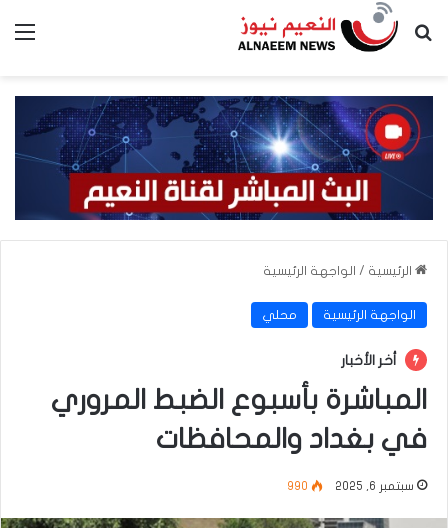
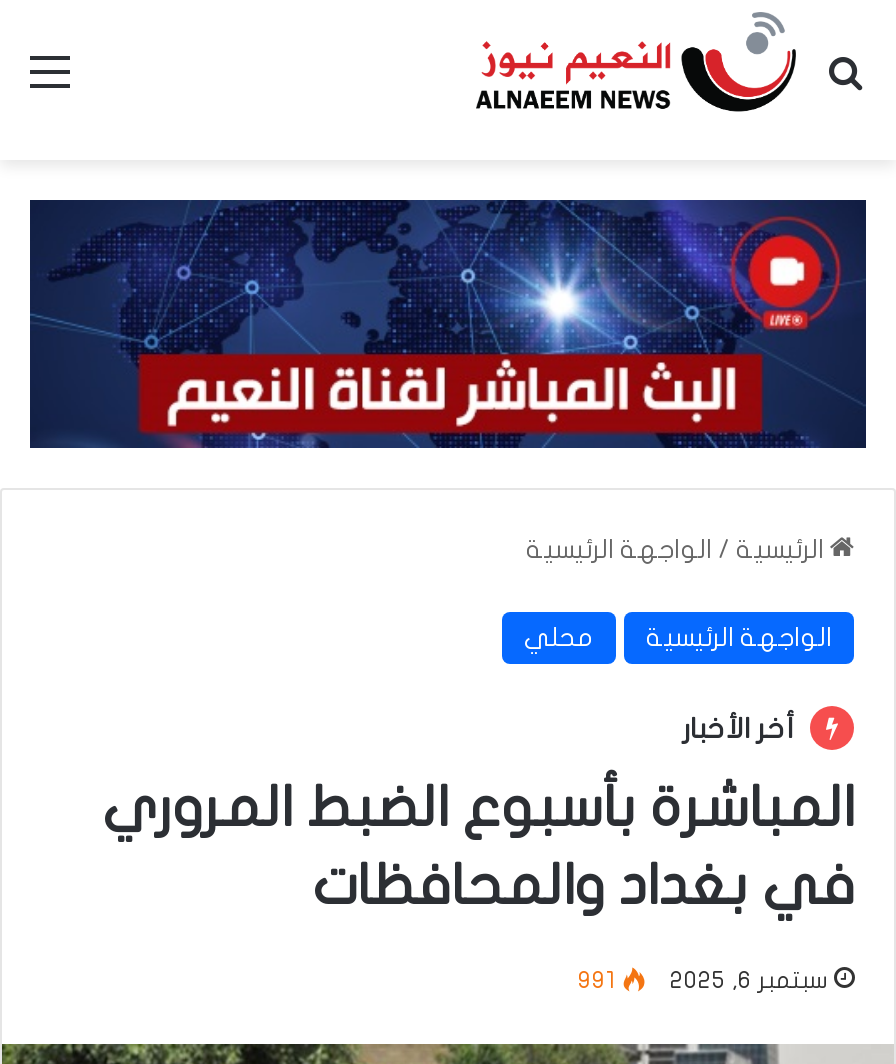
- 990
+ 991
